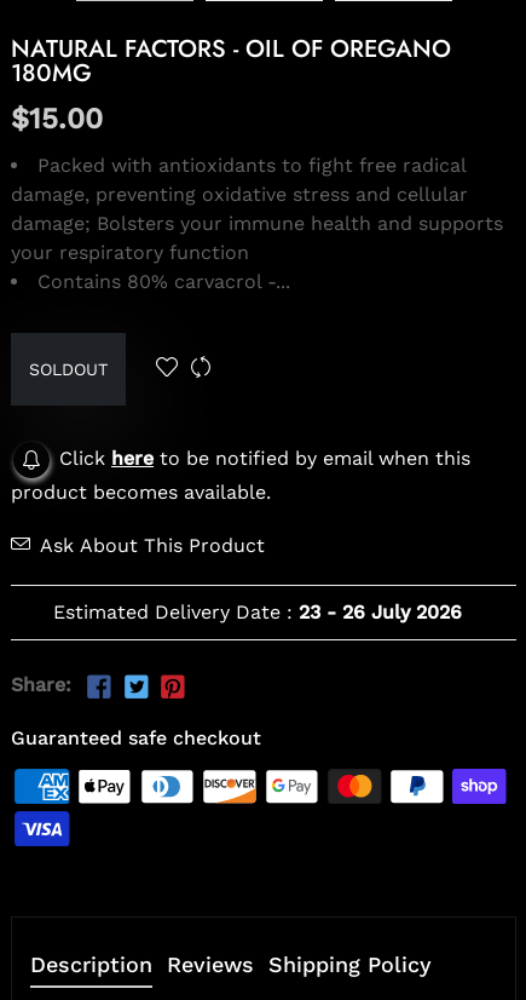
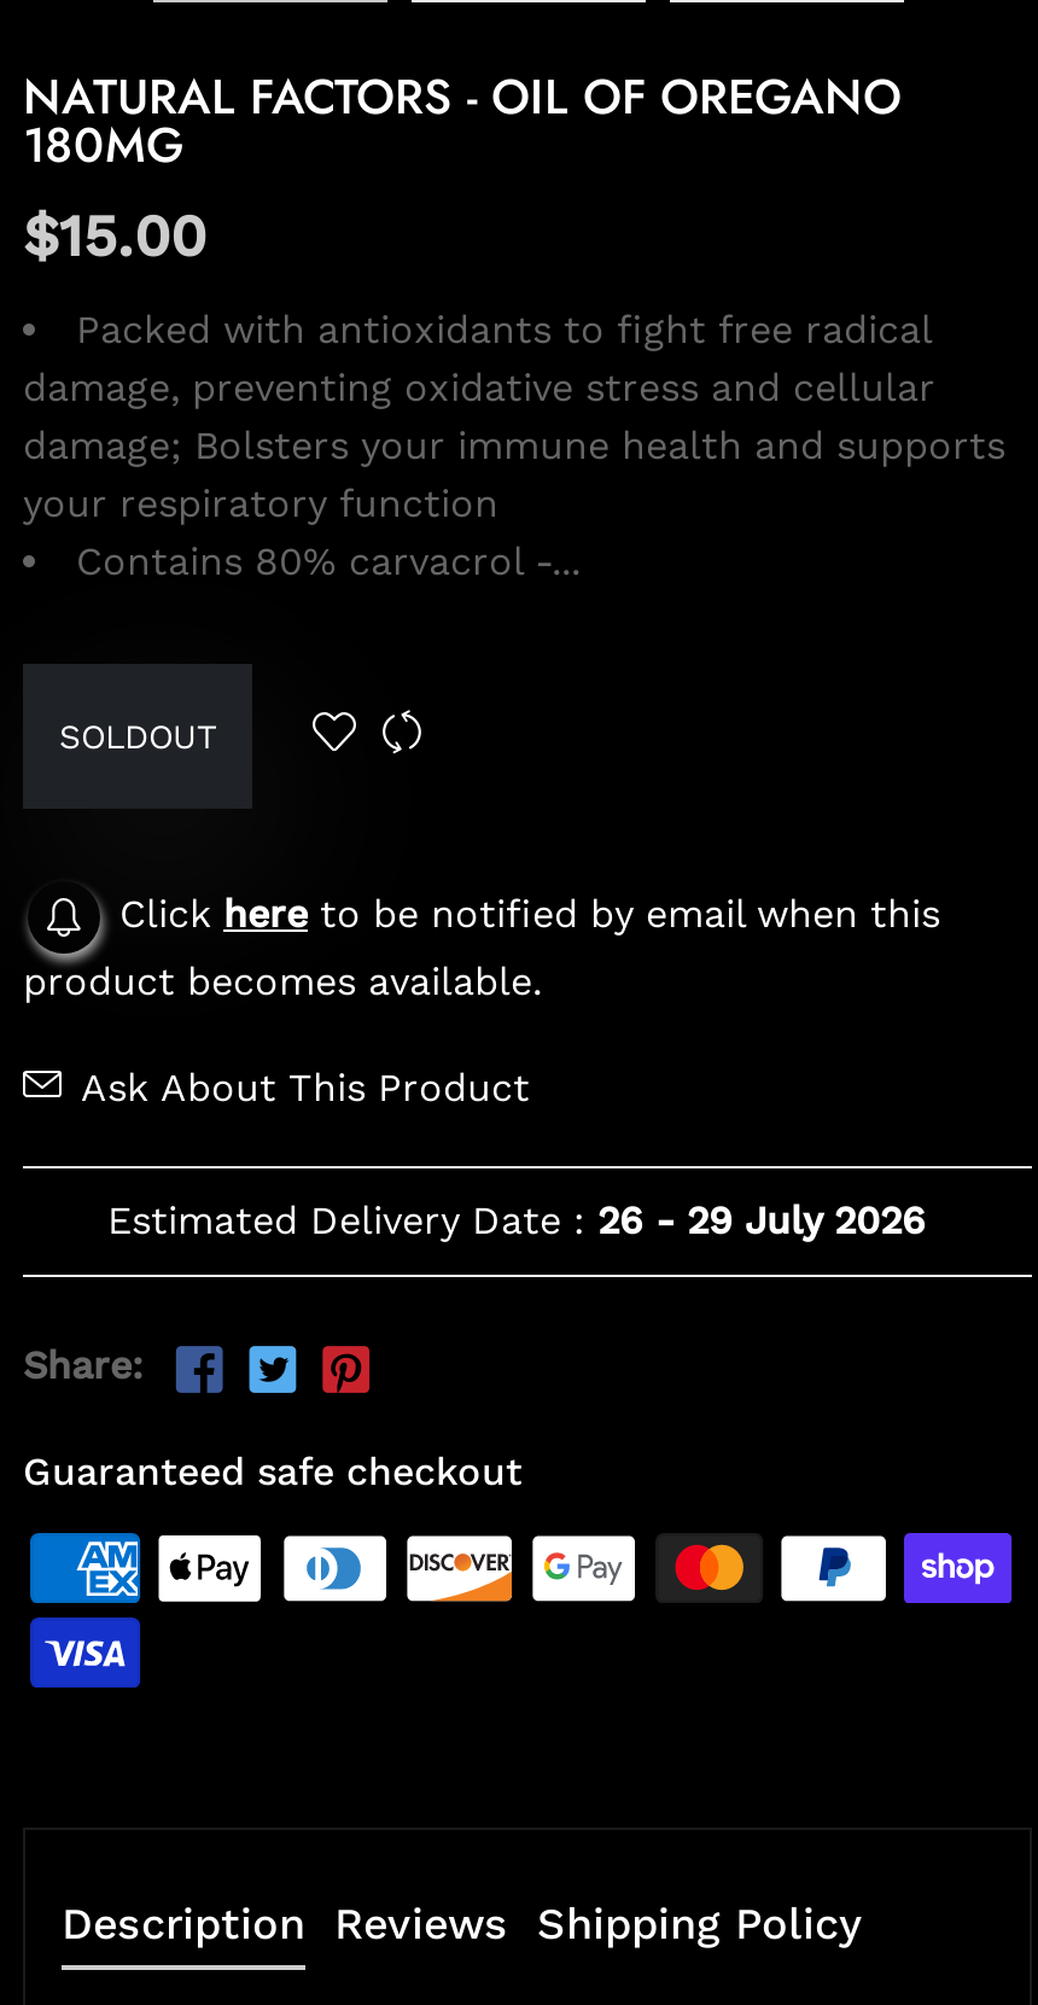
- Estimated Delivery Date : 23 - 26 July 2026
+ Estimated Delivery Date : 26 - 29 July 2026
